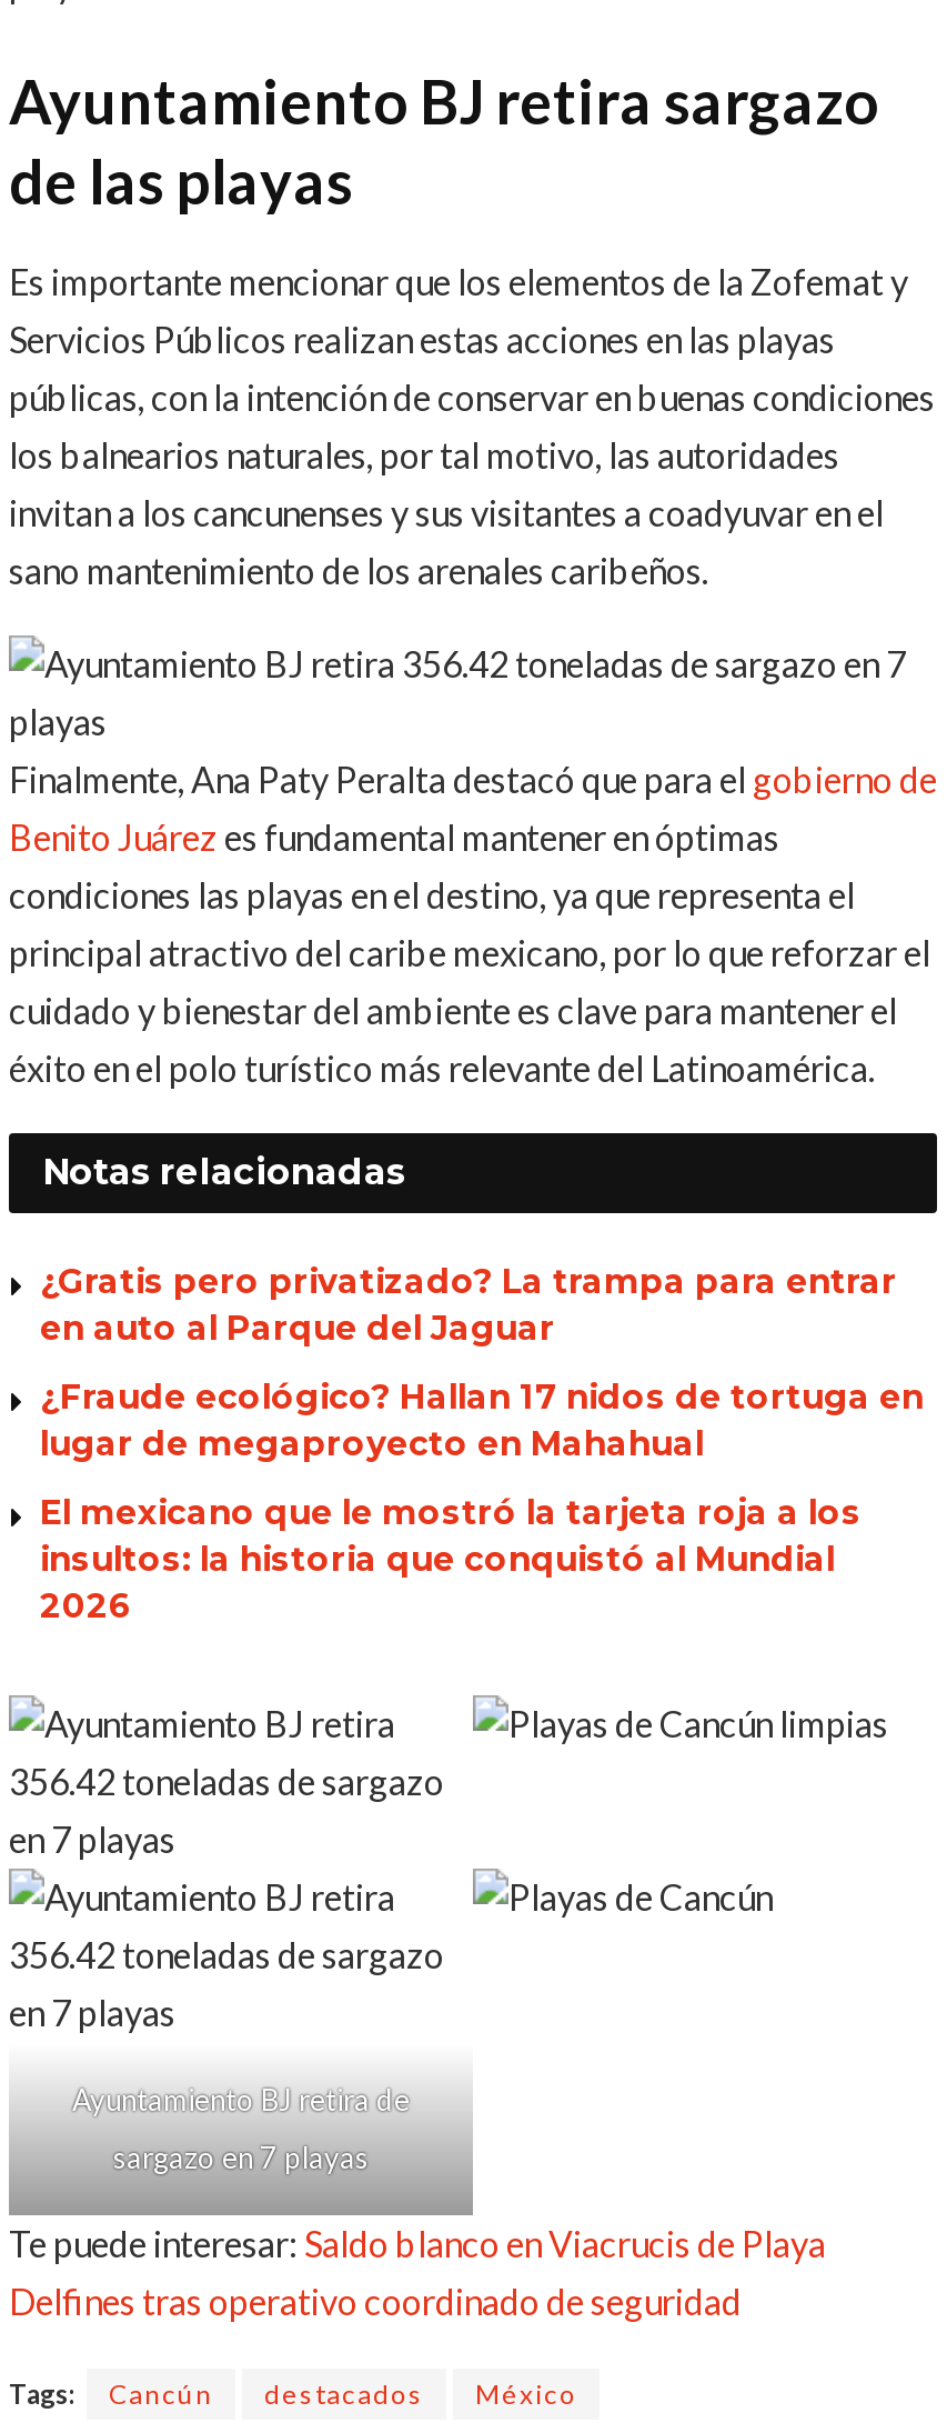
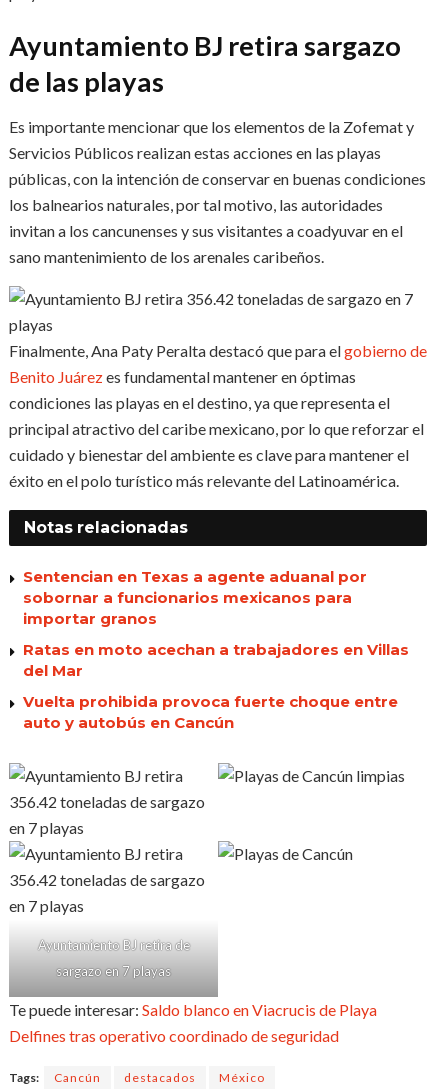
- ¿Gratis pero privatizado? La trampa para entrar
- en auto al Parque del Jaguar
+ Sentencian en Texas a agente aduanal por
+ sobornar a funcionarios mexicanos para
+ importar granos

- ¿Fraude ecológico? Hallan 17 nidos de tortuga en
- lugar de megaproyecto en Mahahual
+ Ratas en moto acechan a trabajadores en Villas
+ del Mar

- El mexicano que le mostró la tarjeta roja a los
- insultos: la historia que conquistó al Mundial
- 2026
+ Vuelta prohibida provoca fuerte choque entre
+ auto y autobús en Cancún
